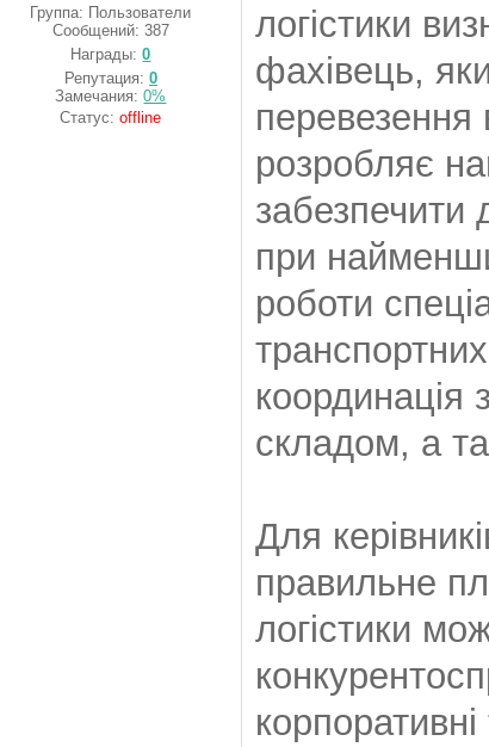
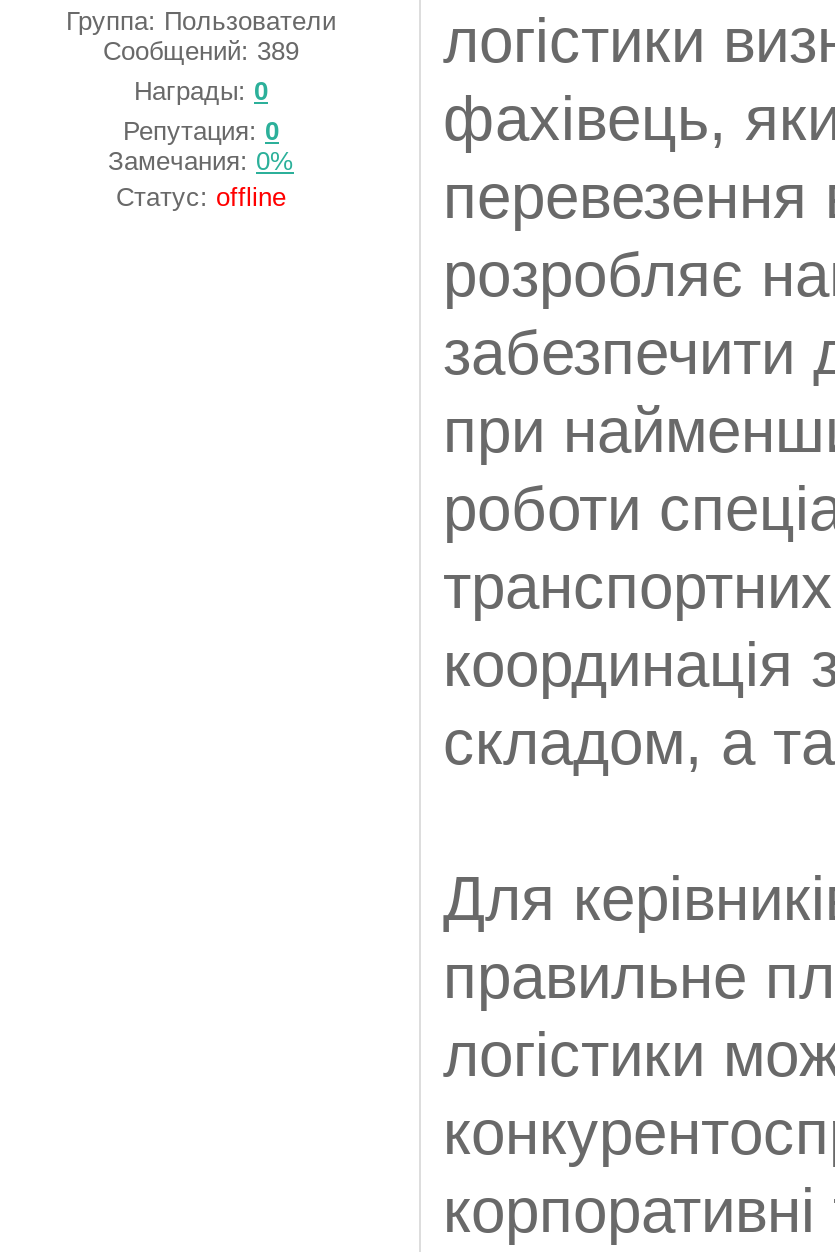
- Сообщений: 387
+ Сообщений: 389
